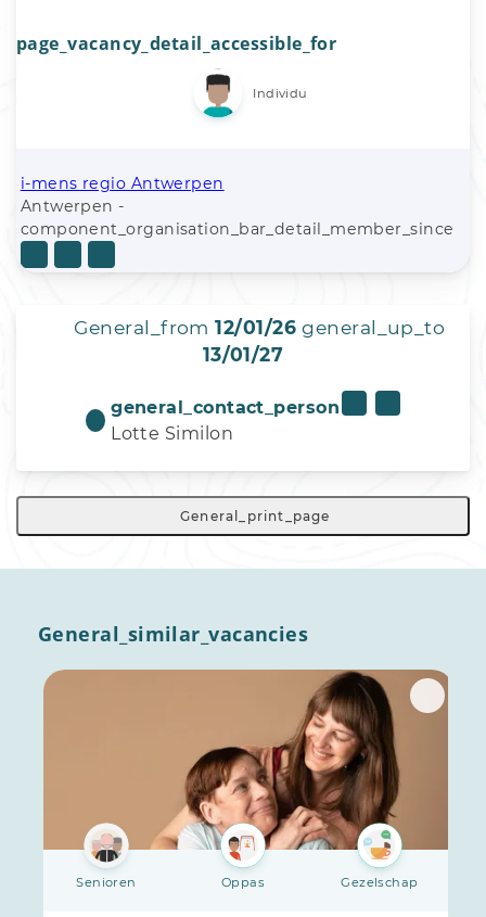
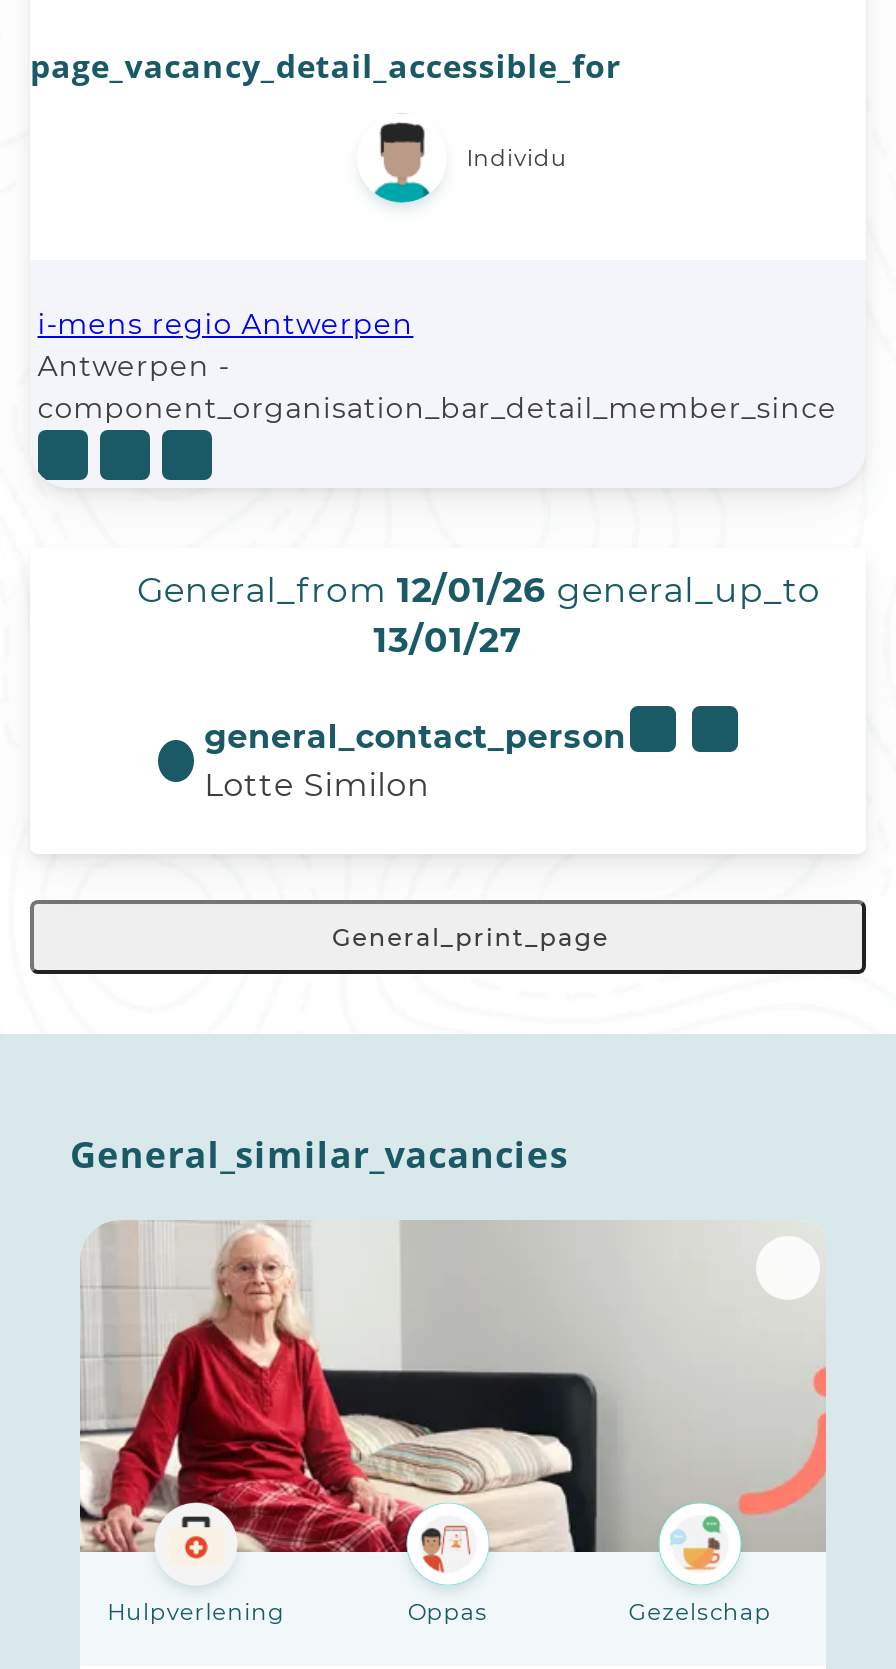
- [image]
- Senioren
+ [image]
+ Hulpverlening
